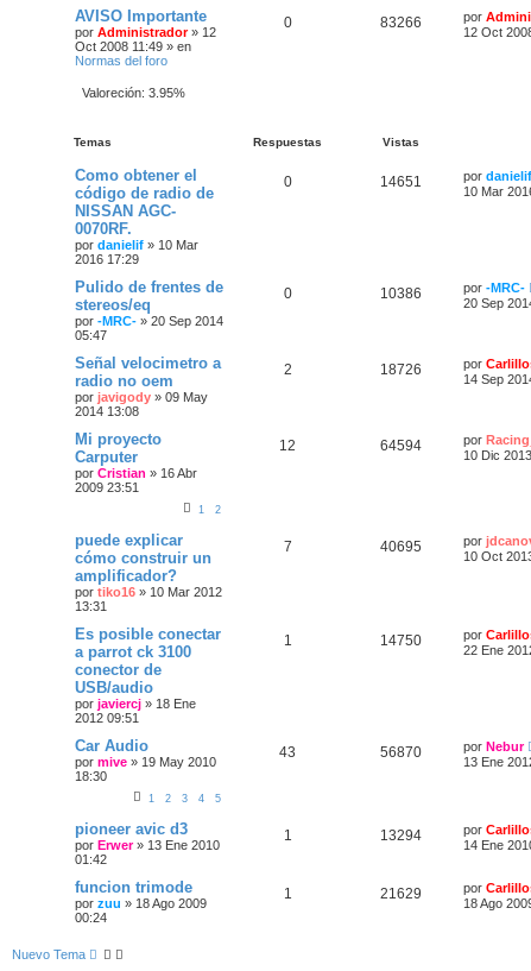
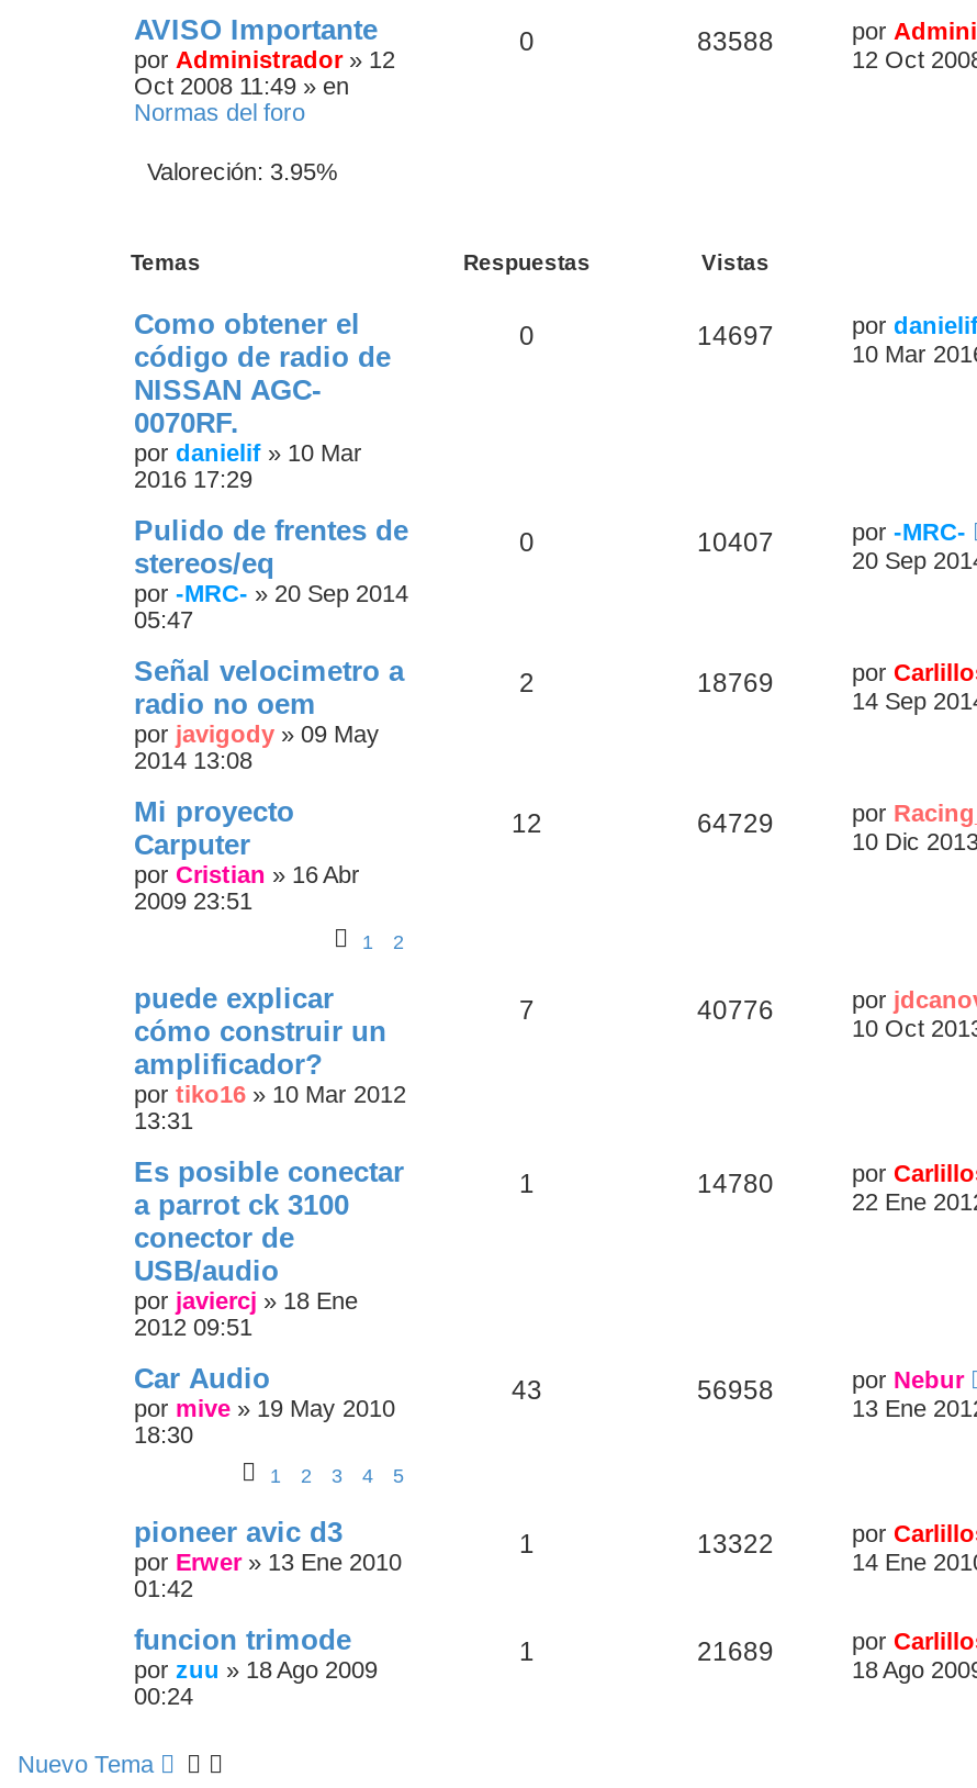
- 83266
+ 83588

- 14651
+ 14697

- 10386
+ 10407

- 18726
+ 18769

- 64594
+ 64729

- 40695
+ 40776

- 14750
+ 14780

- 56870
+ 56958

- 13294
+ 13322

- 21629
+ 21689
